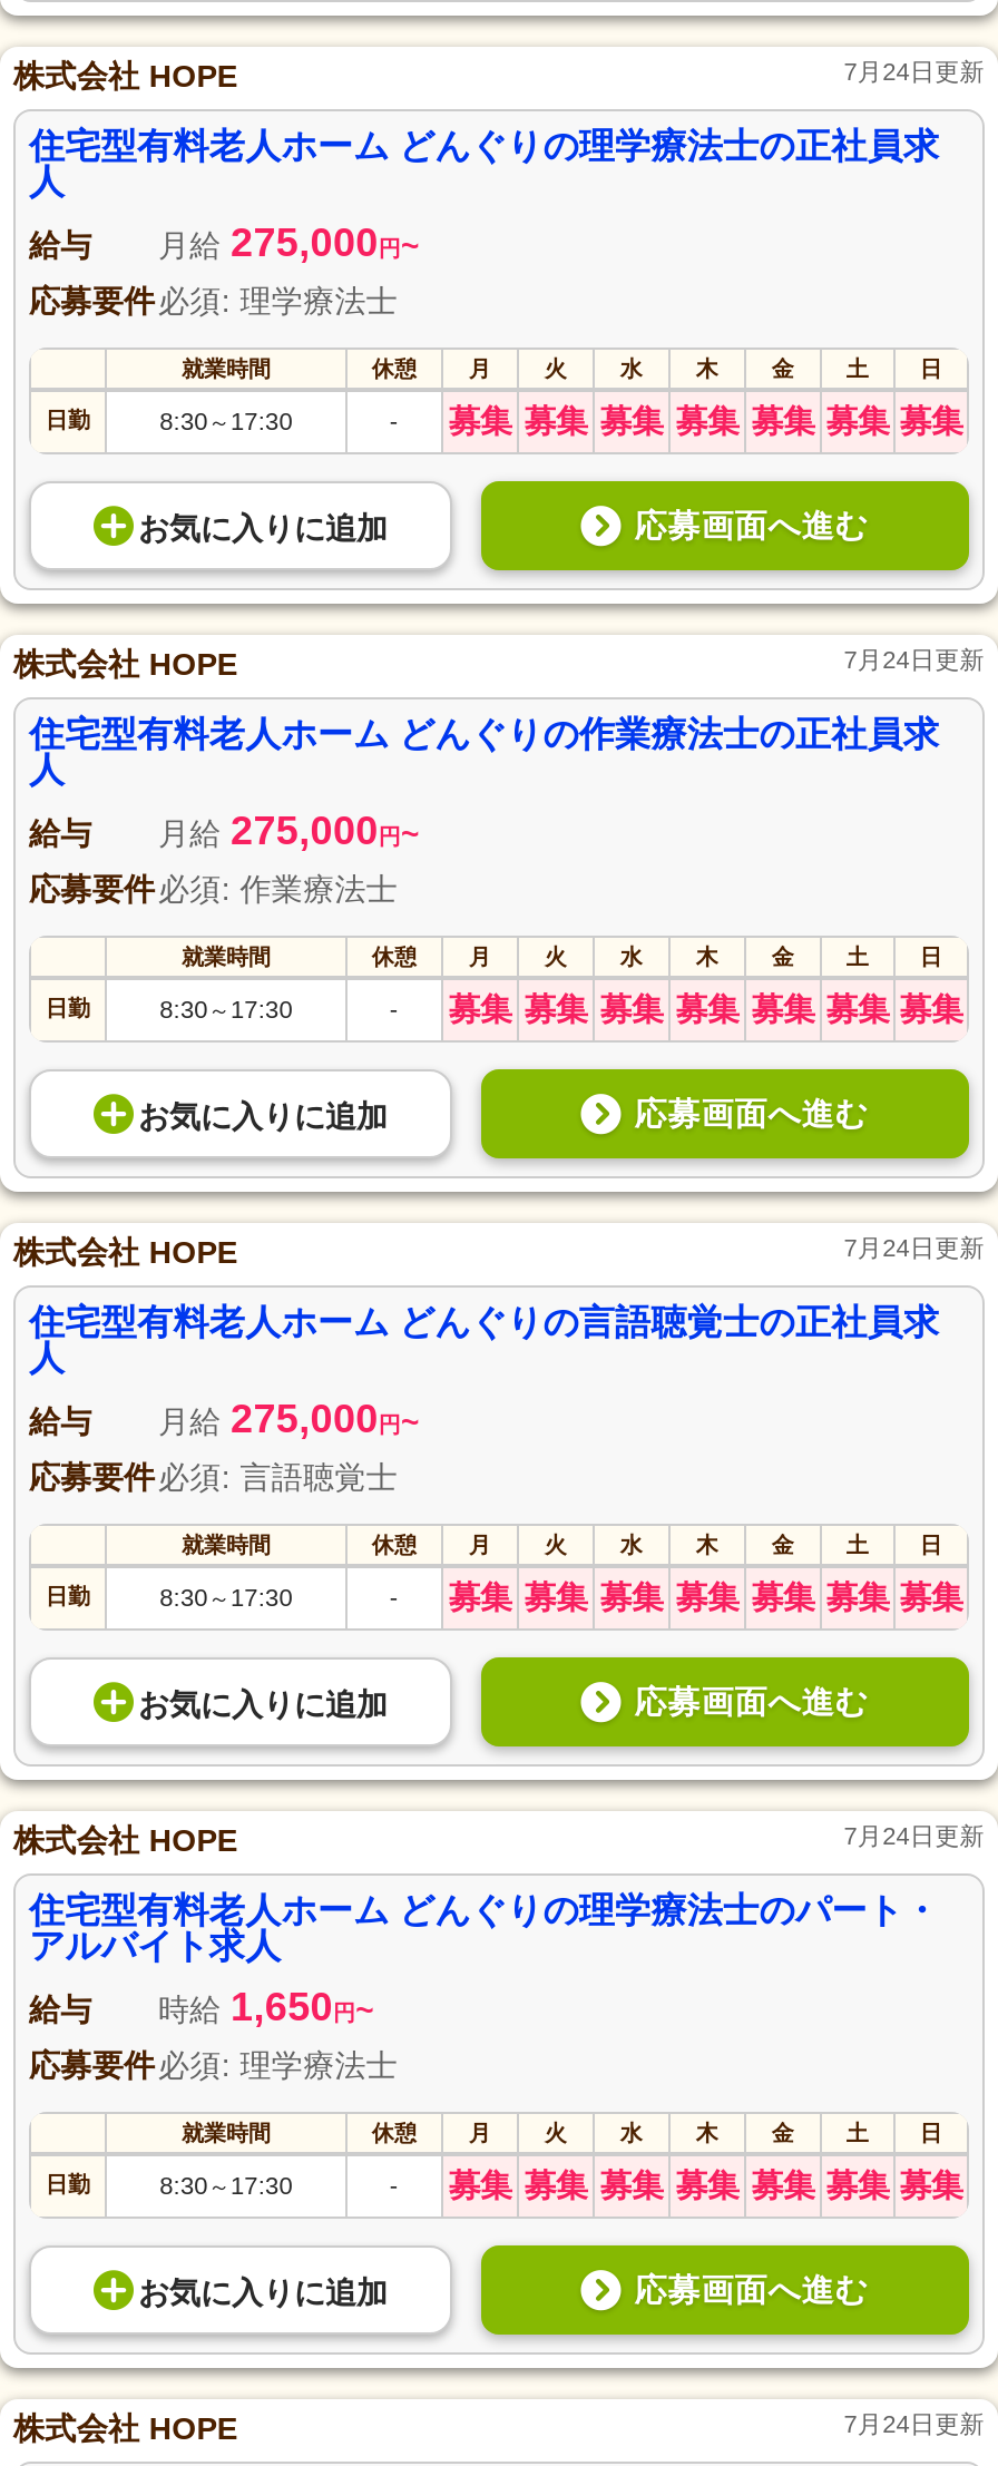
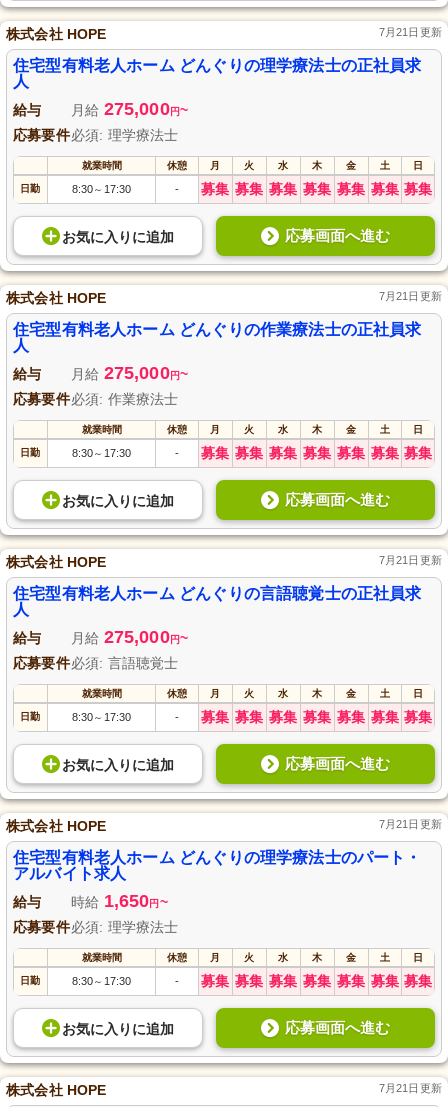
- 7月24日更新
+ 7月21日更新

- 7月24日更新
+ 7月21日更新

- 7月24日更新
+ 7月21日更新

- 7月24日更新
+ 7月21日更新

- 7月24日更新
+ 7月21日更新
